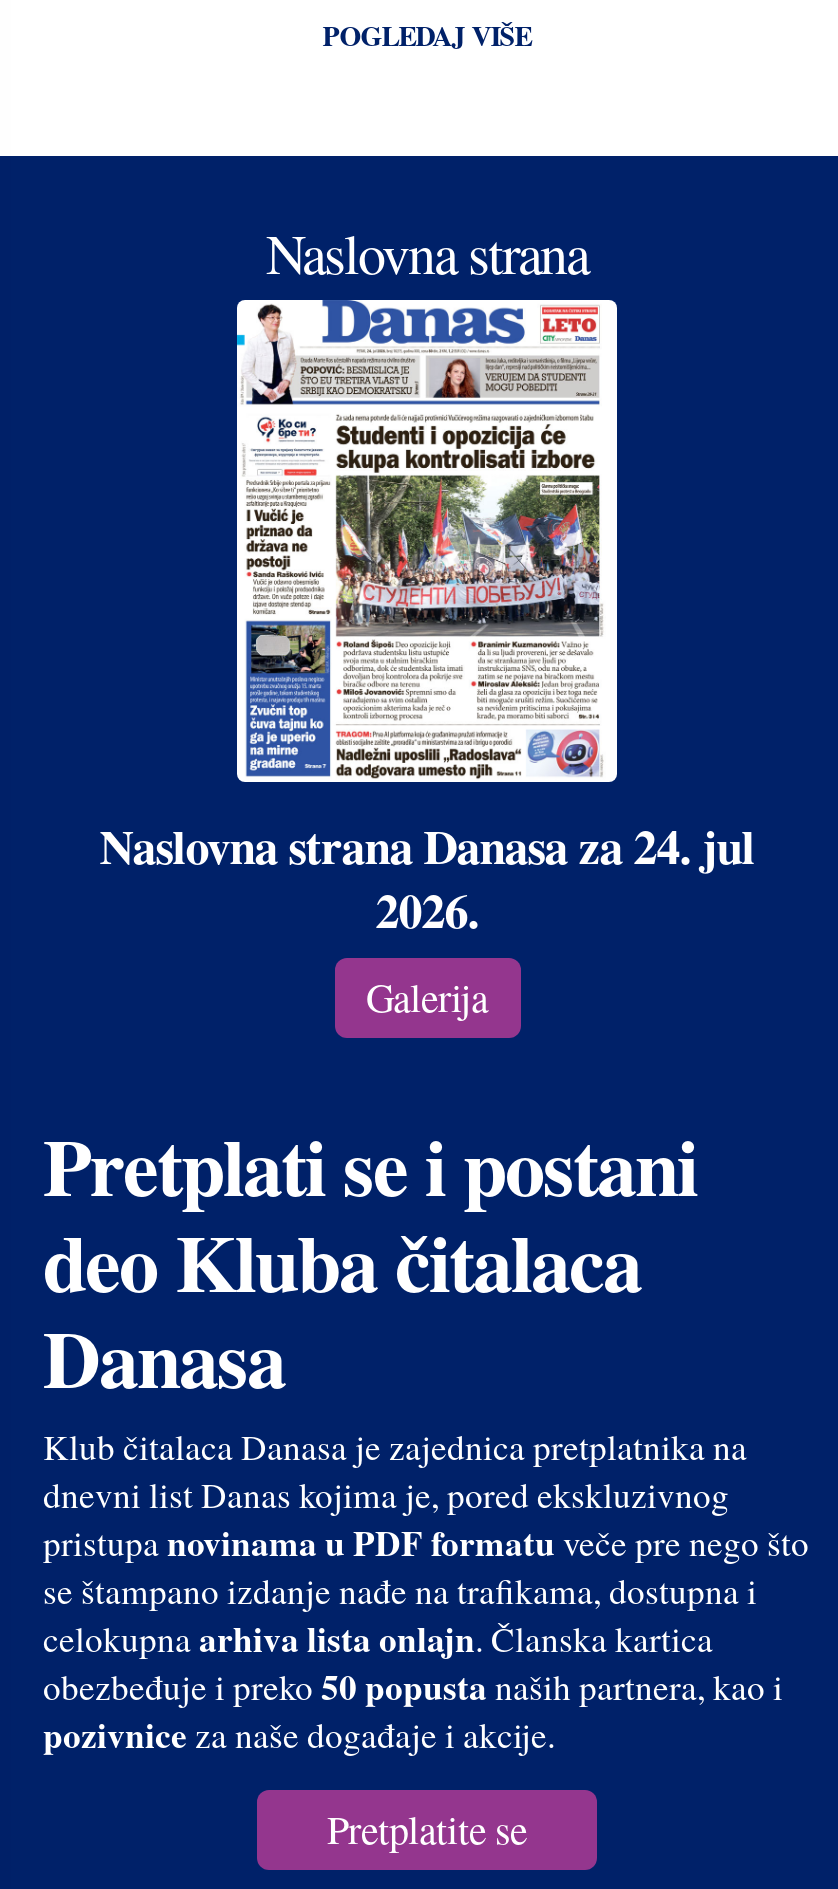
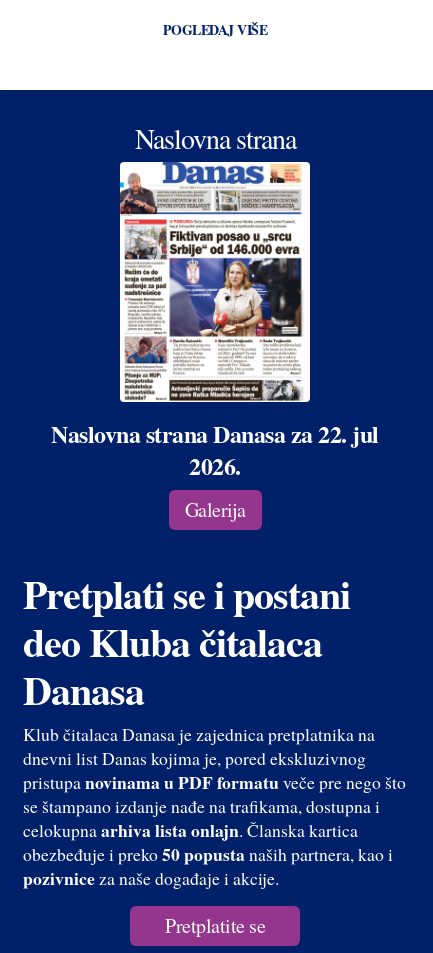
- [image]
- Naslovna strana Danasa za 24. jul
+ [image]
+ Naslovna strana Danasa za 22. jul
